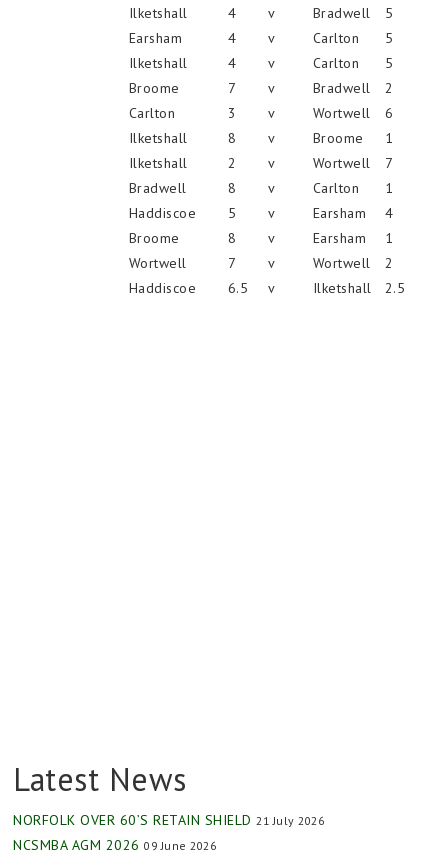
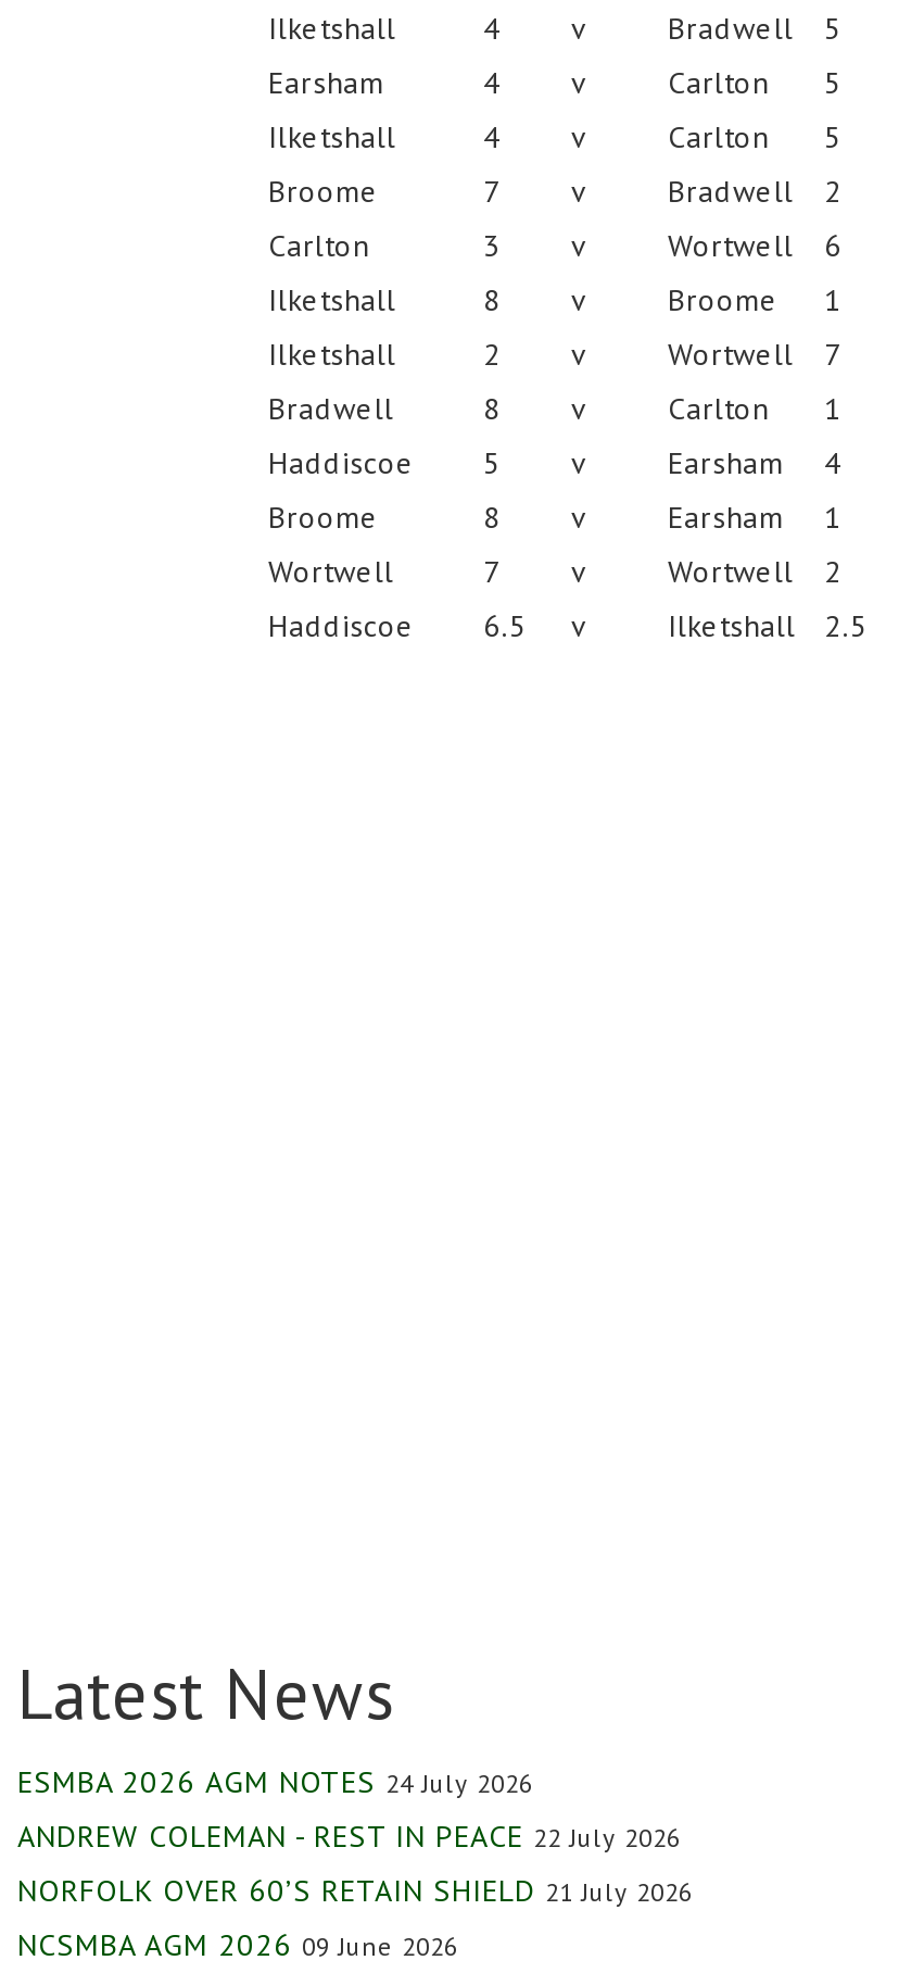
+ ESMBA 2026 AGM NOTES 24 July 2026
+ ANDREW COLEMAN - REST IN PEACE 22 July 2026
